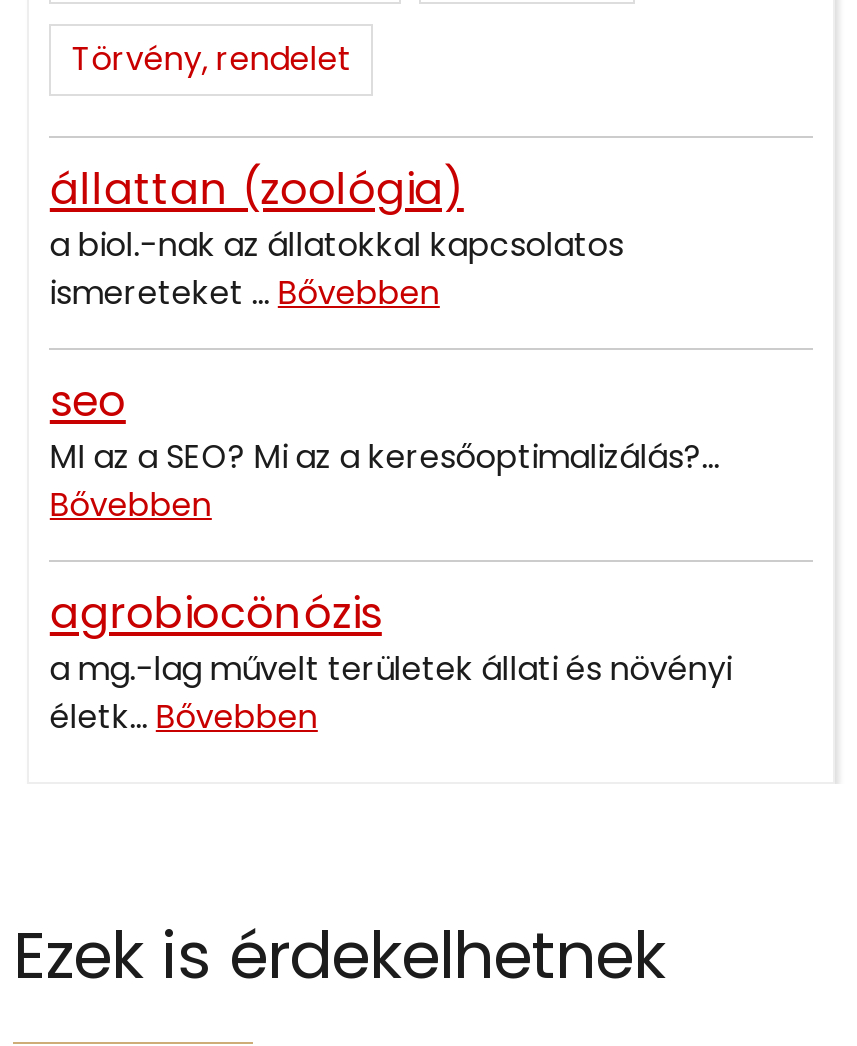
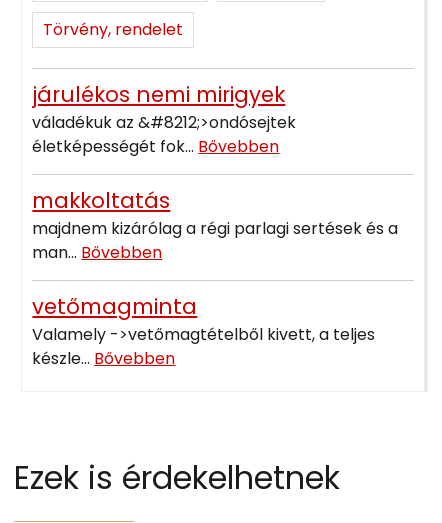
- állattan (zoológia)
- a biol.-nak az állatokkal kapcsolatos
- ismereteket ... Bővebben
+ járulékos nemi mirigyek
+ váladékuk az &#8212;>ondósejtek
+ életképességét fok... Bővebben

- seo
- MI az a SEO? Mi az a keresőoptimalizálás?...
- Bővebben
+ makkoltatás
+ majdnem kizárólag a régi parlagi sertések és a
+ man... Bővebben

- agrobiocönózis
- a mg.-lag művelt területek állati és növényi
- életk... Bővebben
+ vetőmagminta
+ Valamely ->vetőmagtételből kivett, a teljes
+ készle... Bővebben
